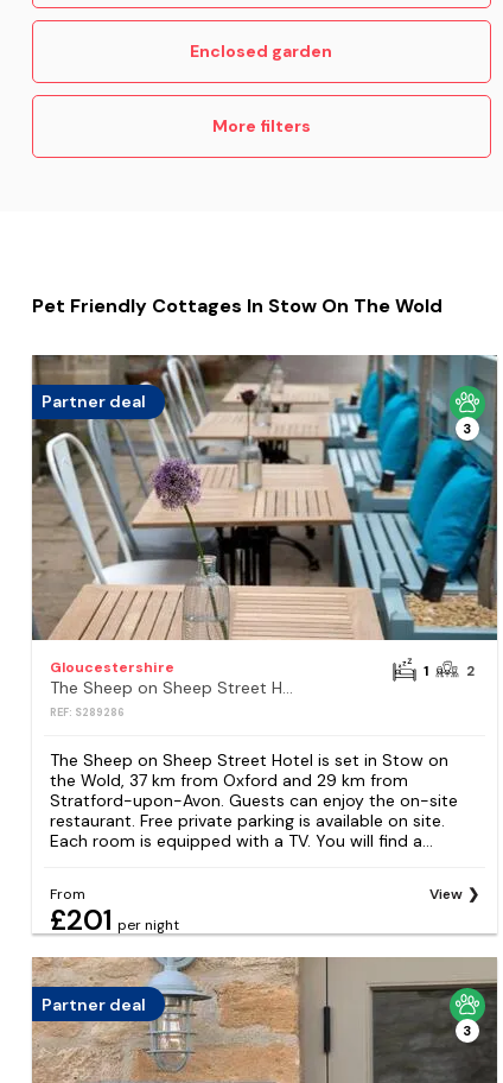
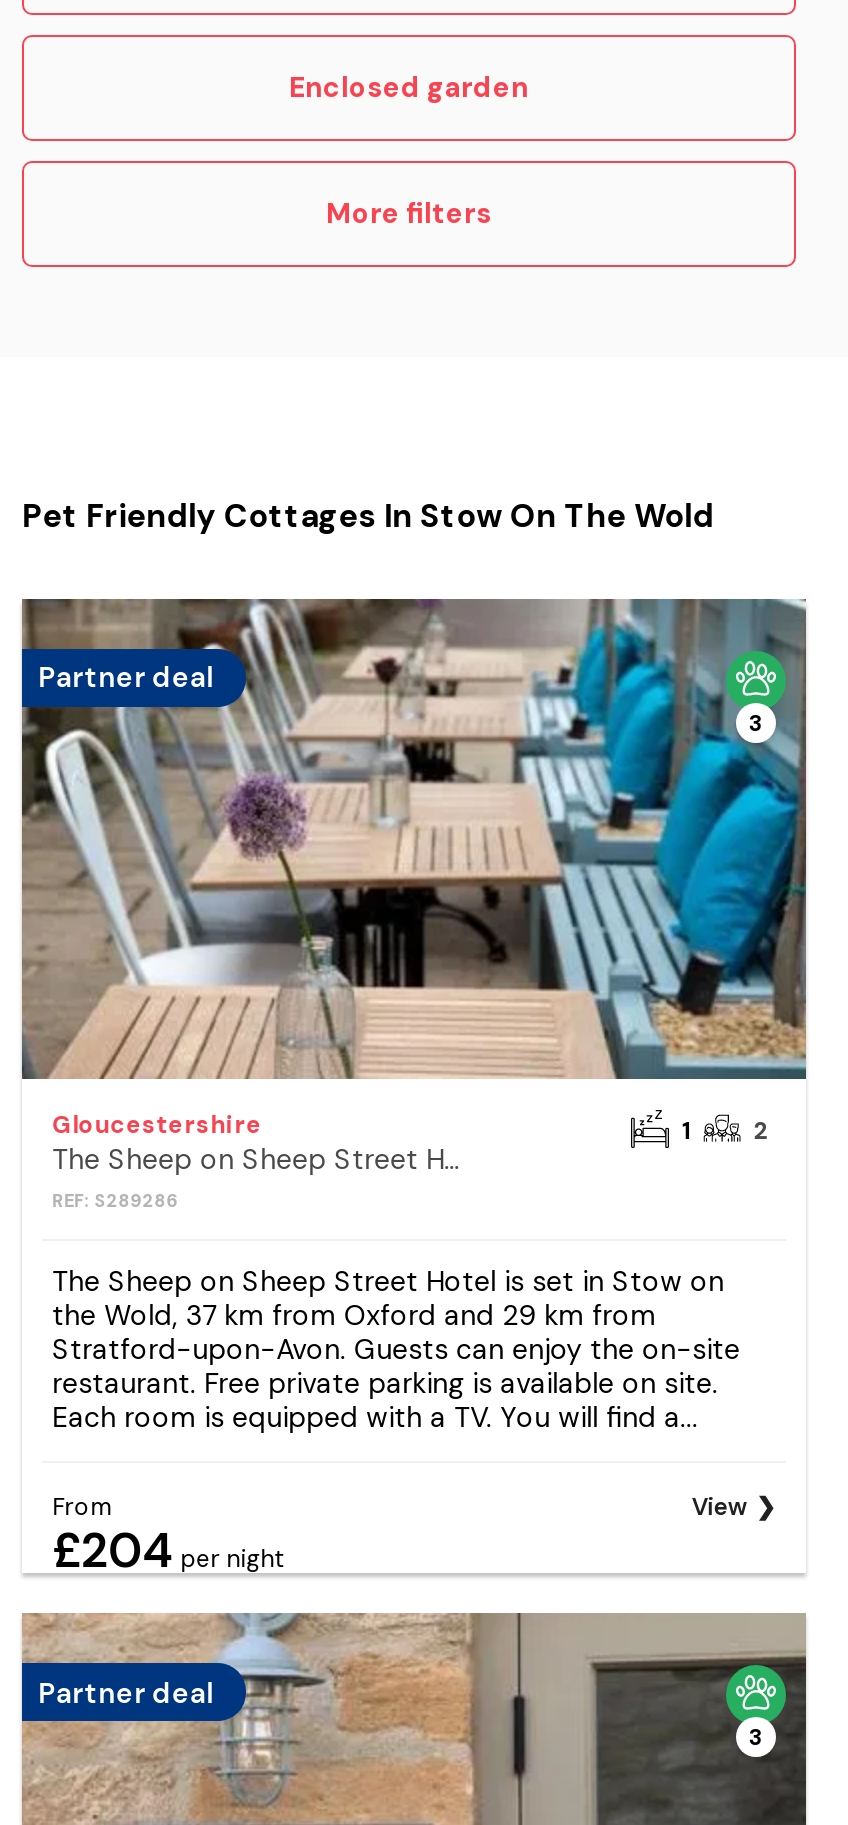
- £201 per night
+ £204 per night
